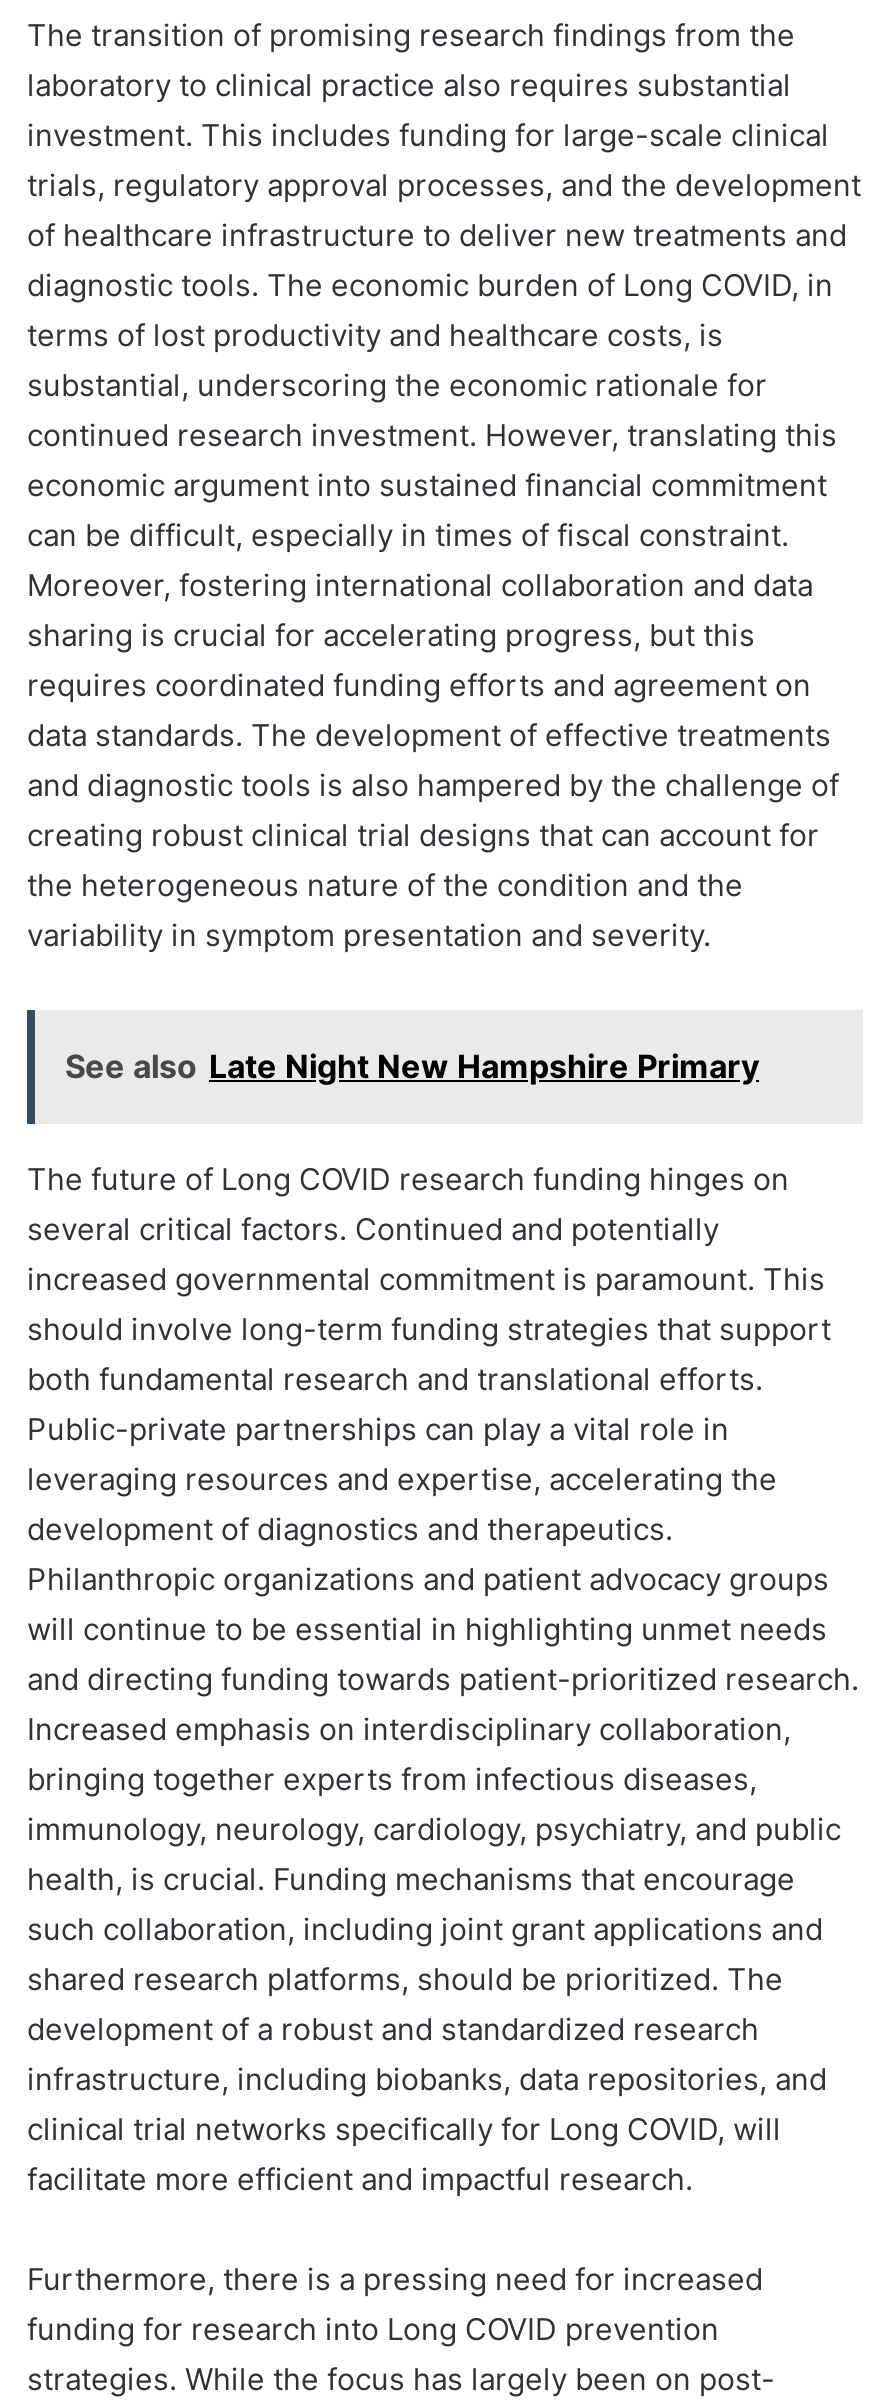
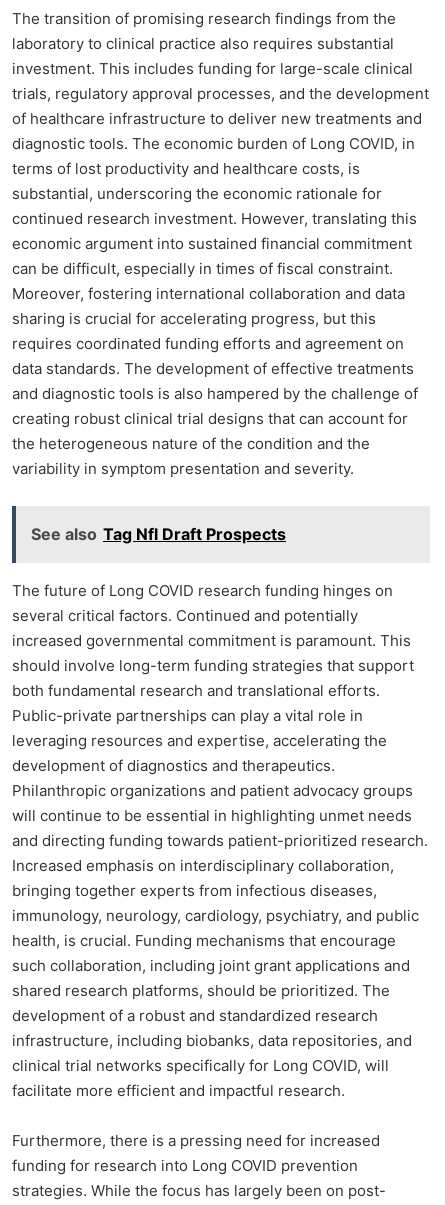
- See also Late Night New Hampshire Primary
+ See also Tag Nfl Draft Prospects
